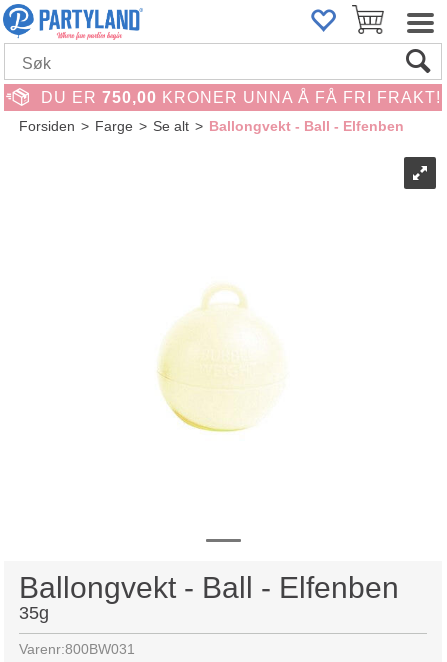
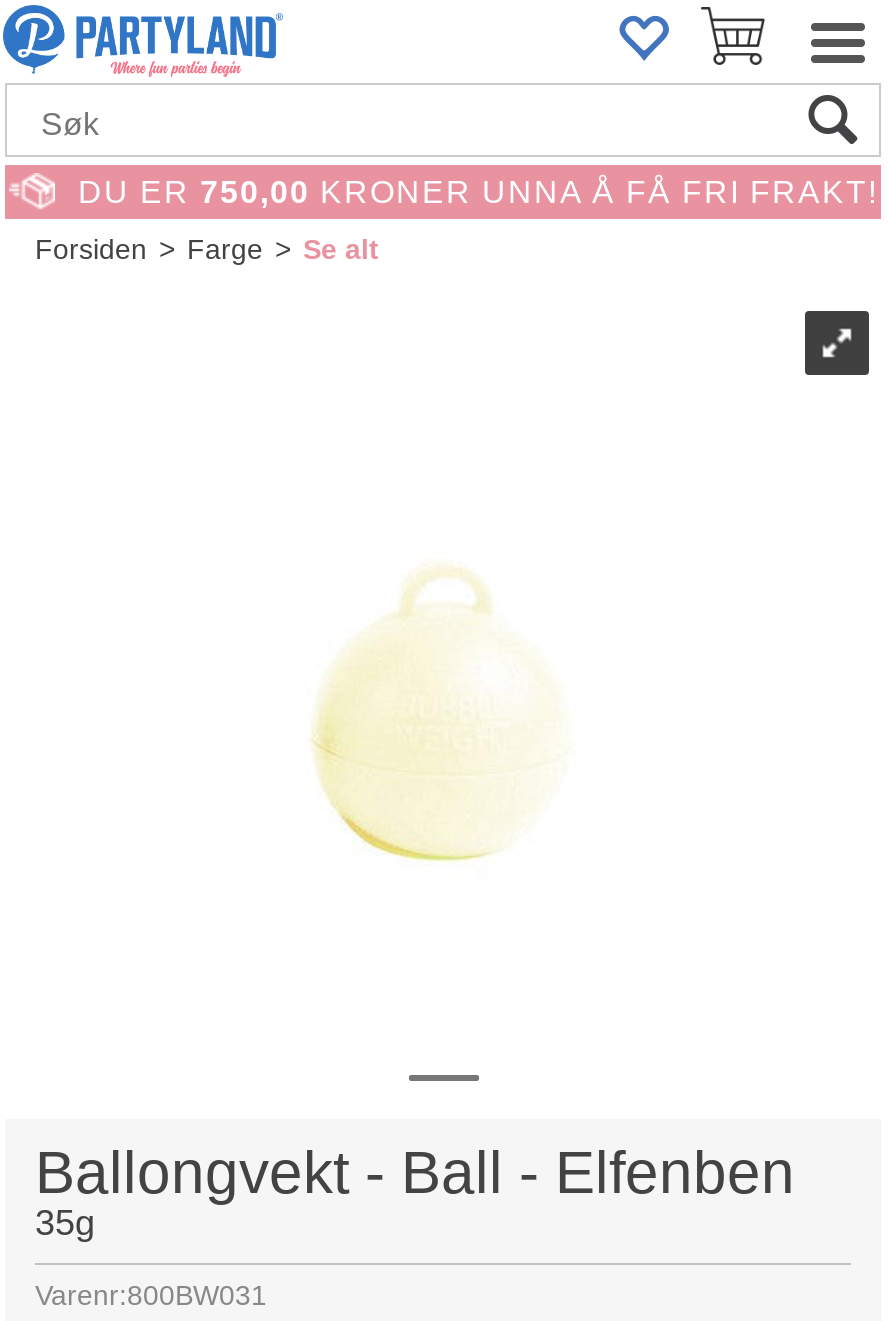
- Forsiden > Farge > Se alt > Ballongvekt - Ball - Elfenben
+ Forsiden > Farge > Se alt
